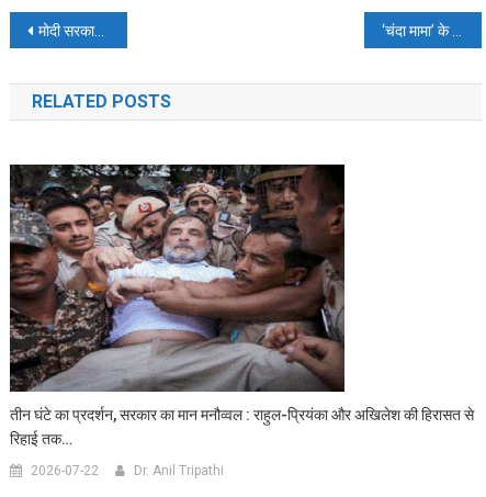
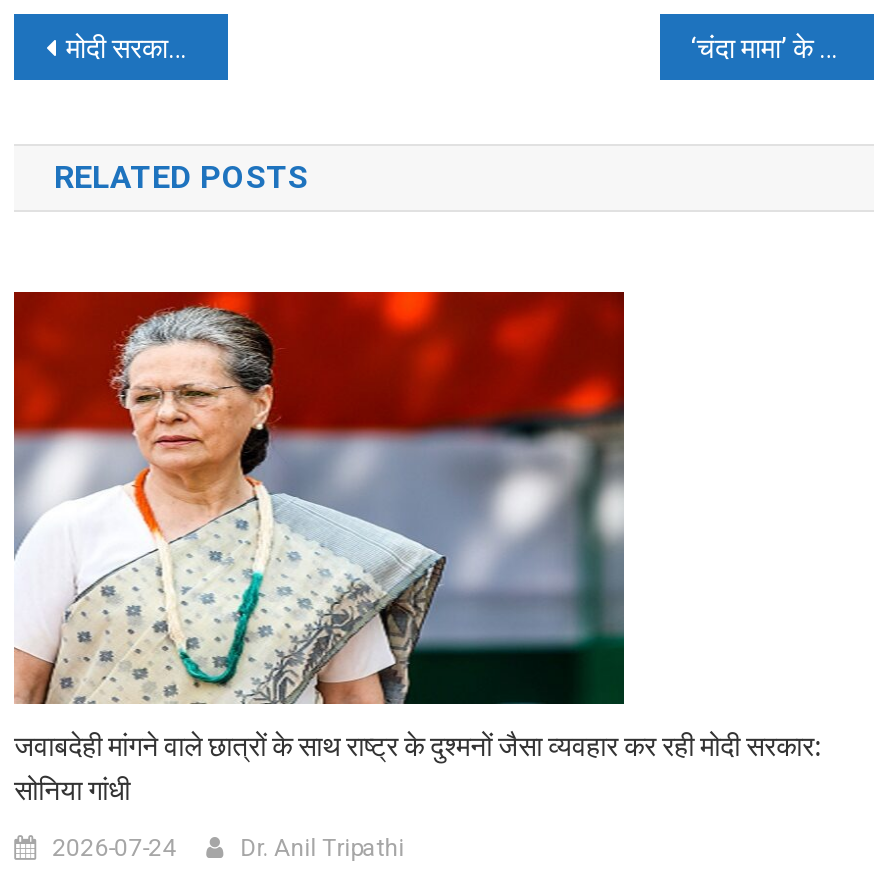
- [image]
- तीन घंटे का प्रदर्शन, सरकार का मान मनौव्वल : राहुल-प्रियंका और अखिलेश की हिरासत से
- रिहाई तक…
+ [image]
+ जवाबदेही मांगने वाले छात्रों के साथ राष्ट्र के दुश्मनों जैसा व्यवहार कर रही मोदी सरकार:
+ सोनिया गांधी

- 2026-07-22
+ 2026-07-24
